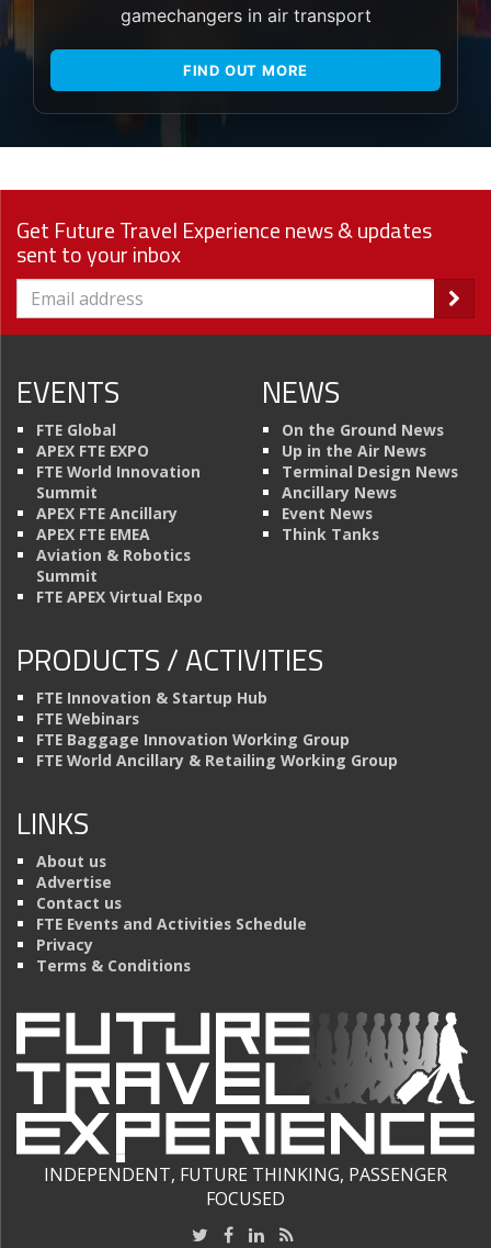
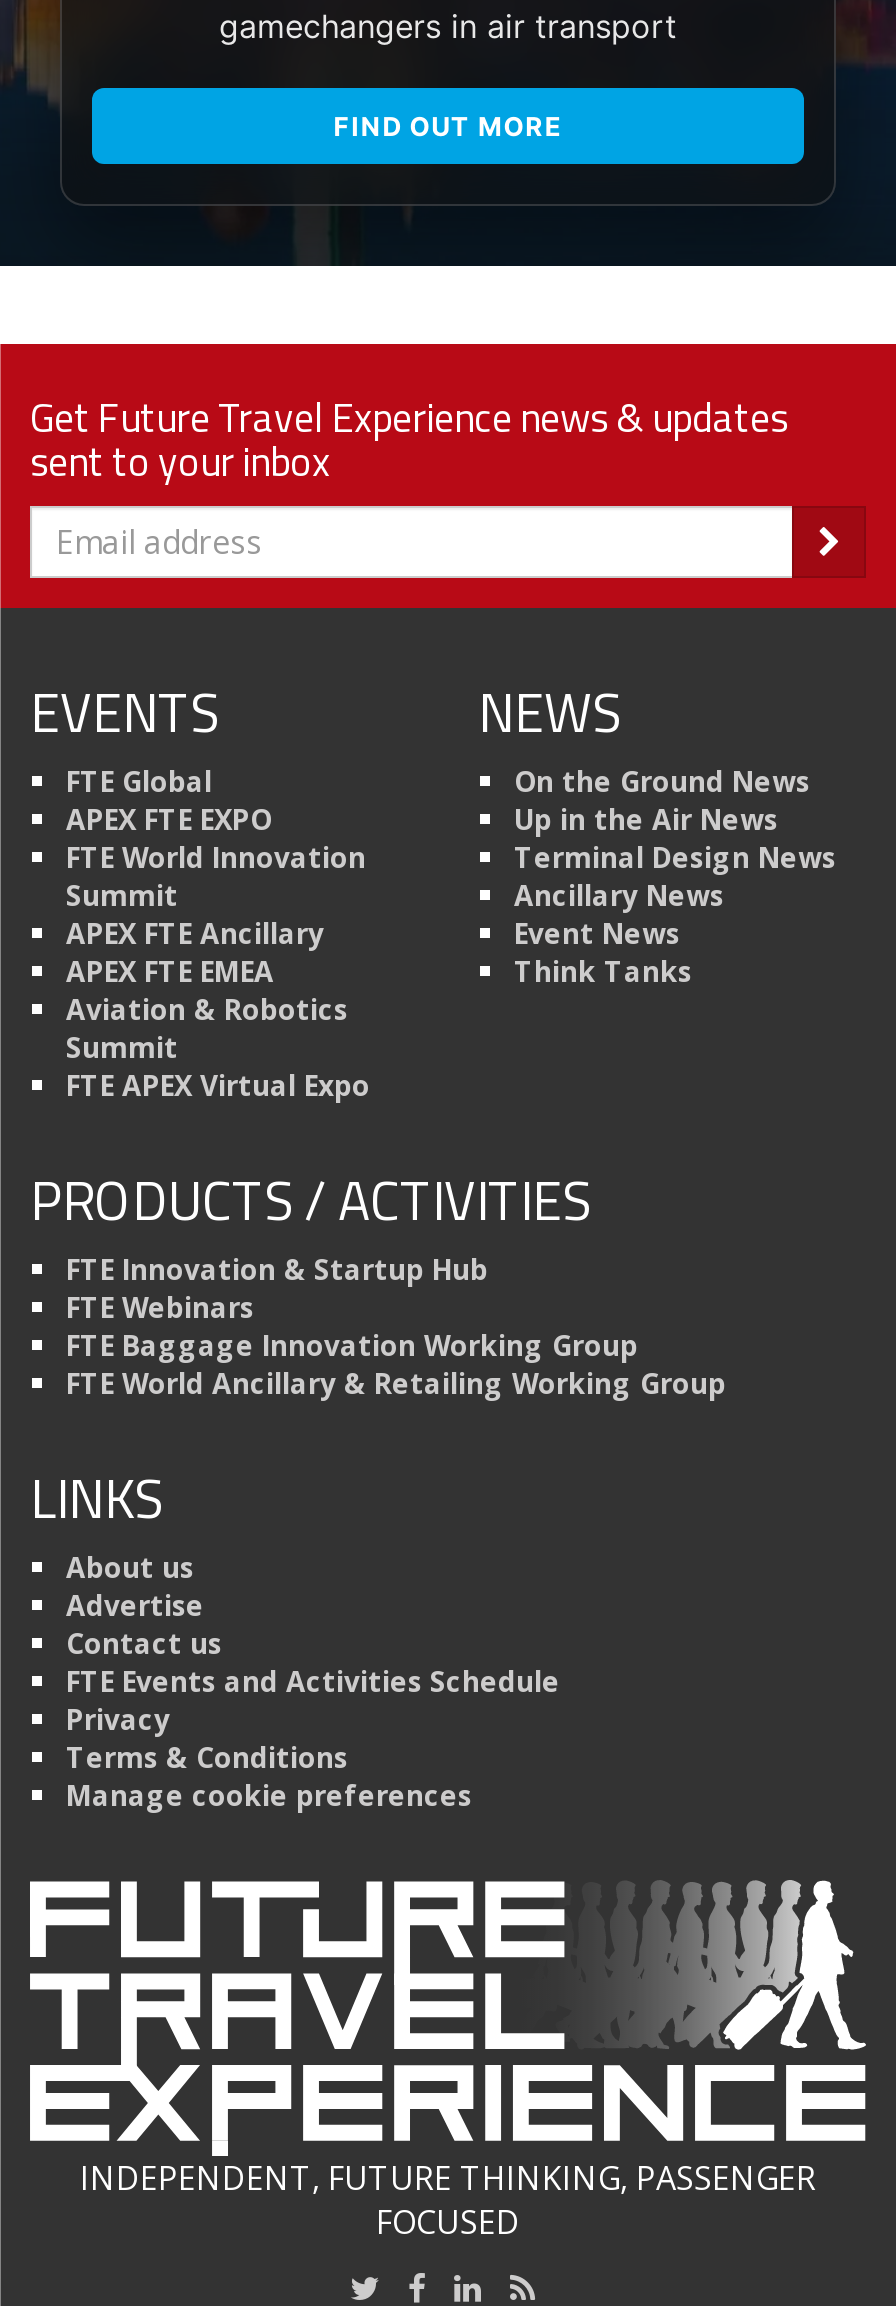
+ Manage cookie preferences
